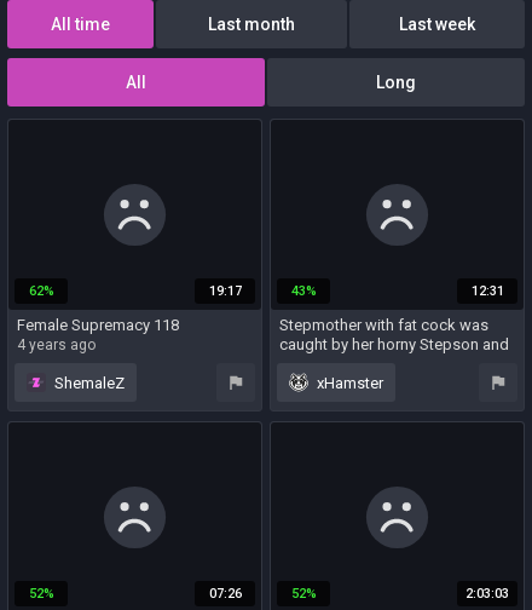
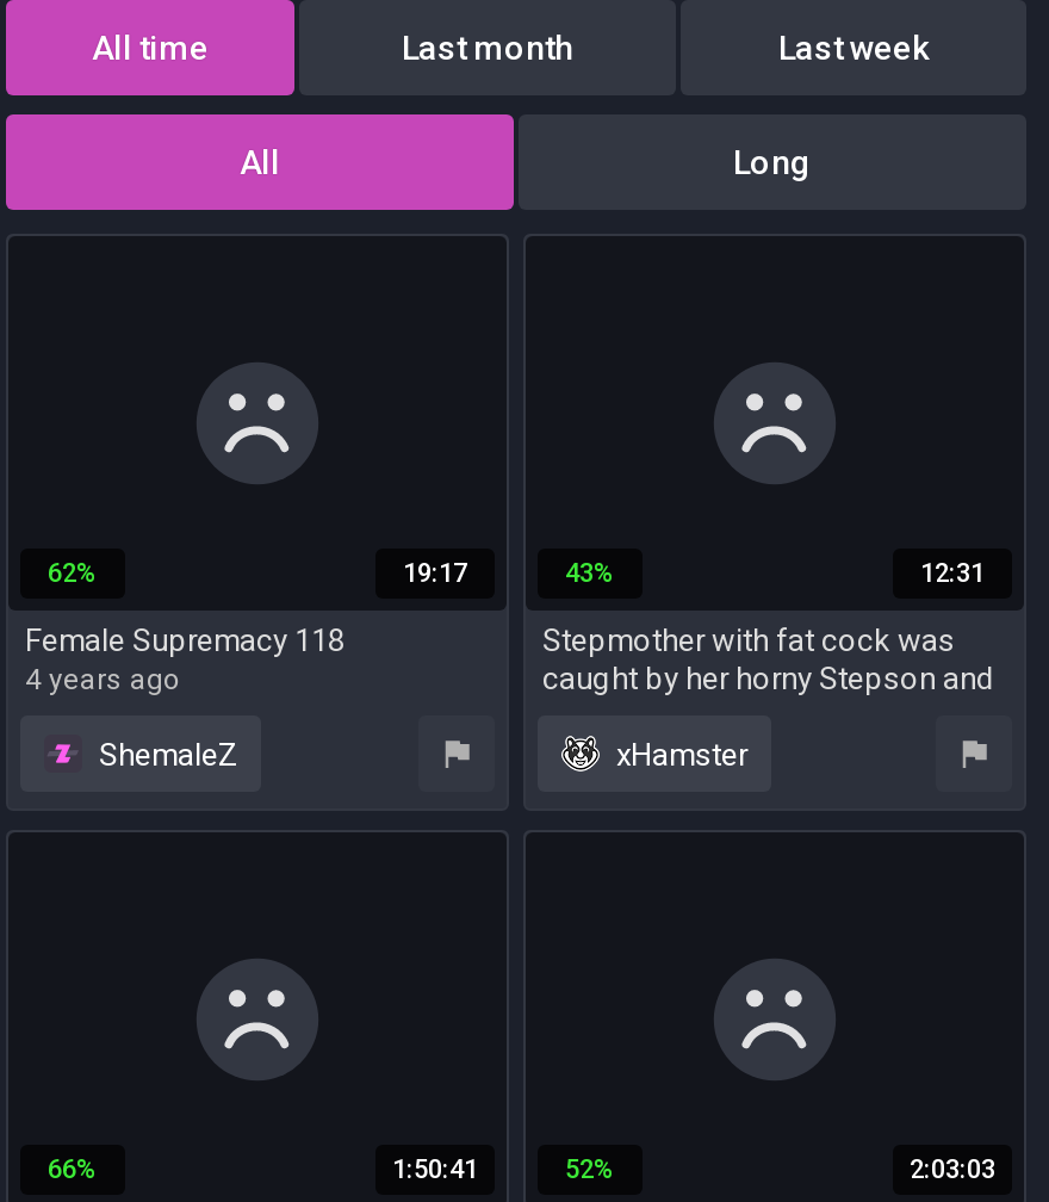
- 52%
- 07:26
+ 66%
+ 1:50:41
